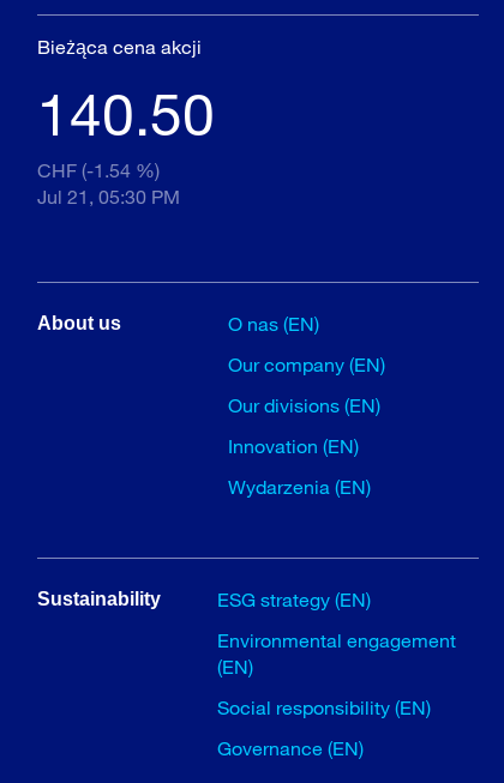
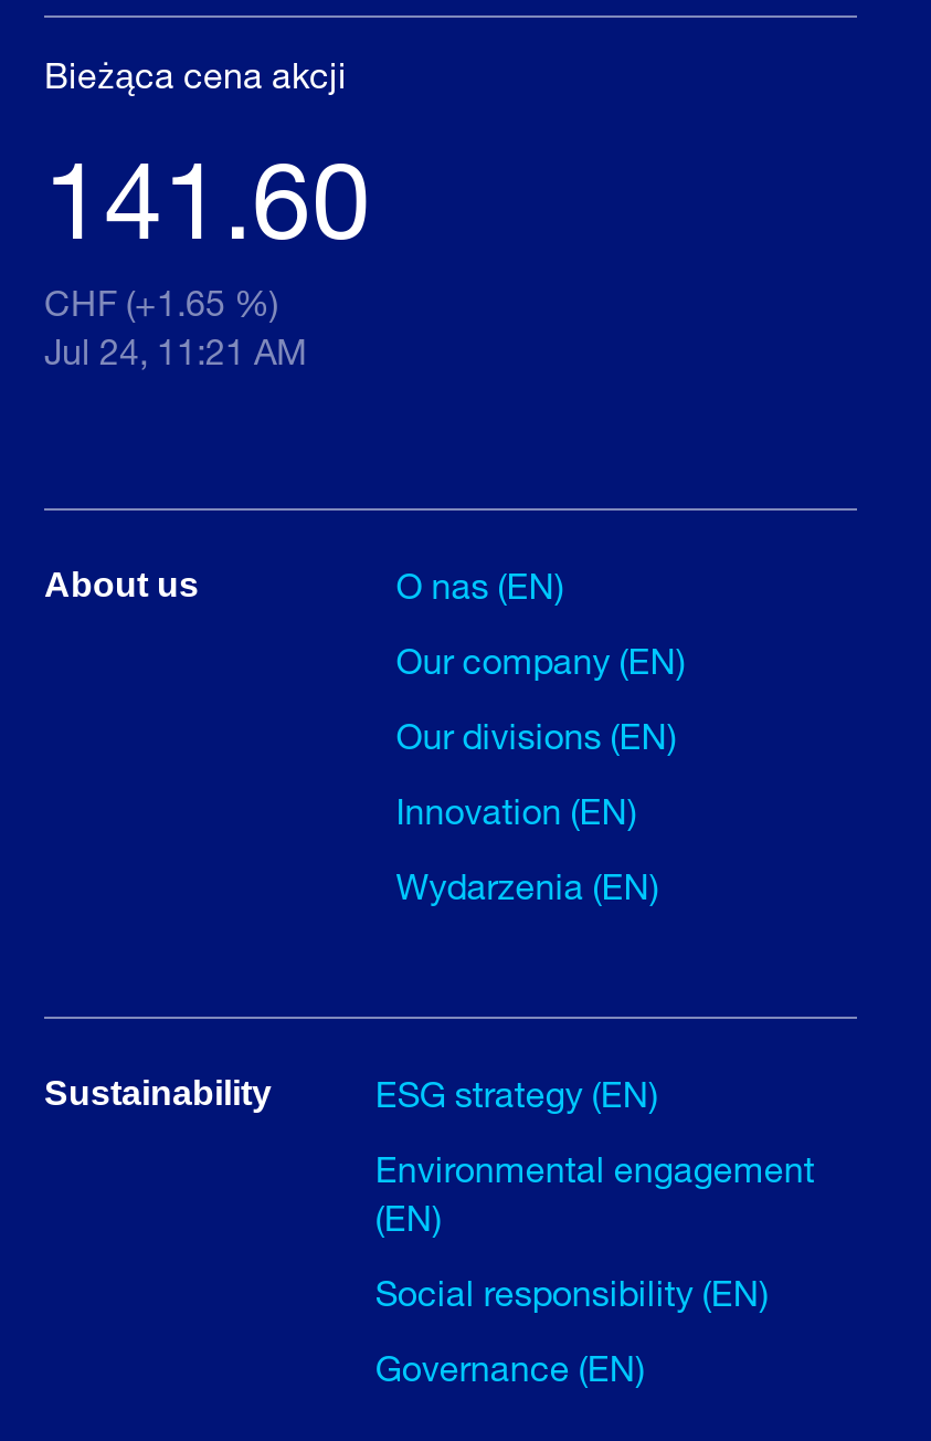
- 140.50
+ 141.60

- CHF (-1.54 %)
+ CHF (+1.65 %)

- Jul 21, 05:30 PM
+ Jul 24, 11:21 AM
